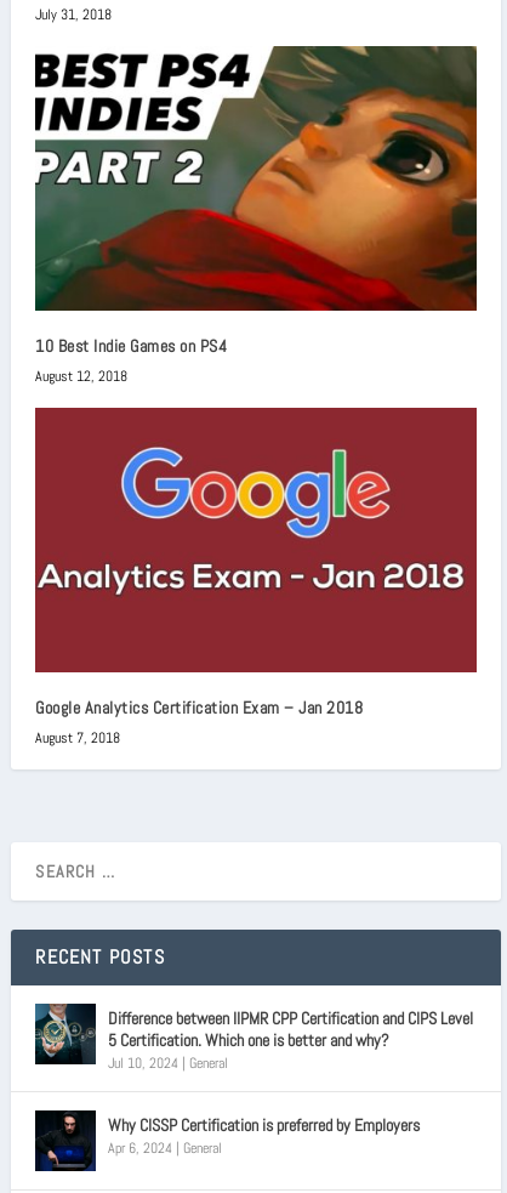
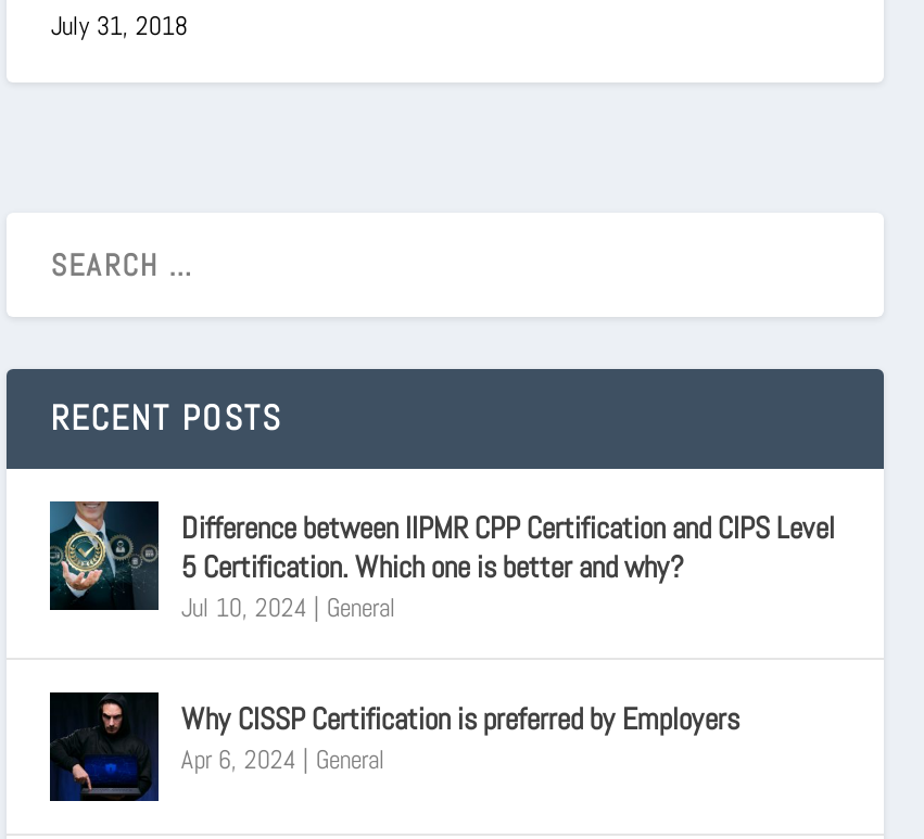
- [image]
- 10 Best Indie Games on PS4
- August 12, 2018

- [image]
- Google Analytics Certification Exam – Jan 2018
- August 7, 2018
